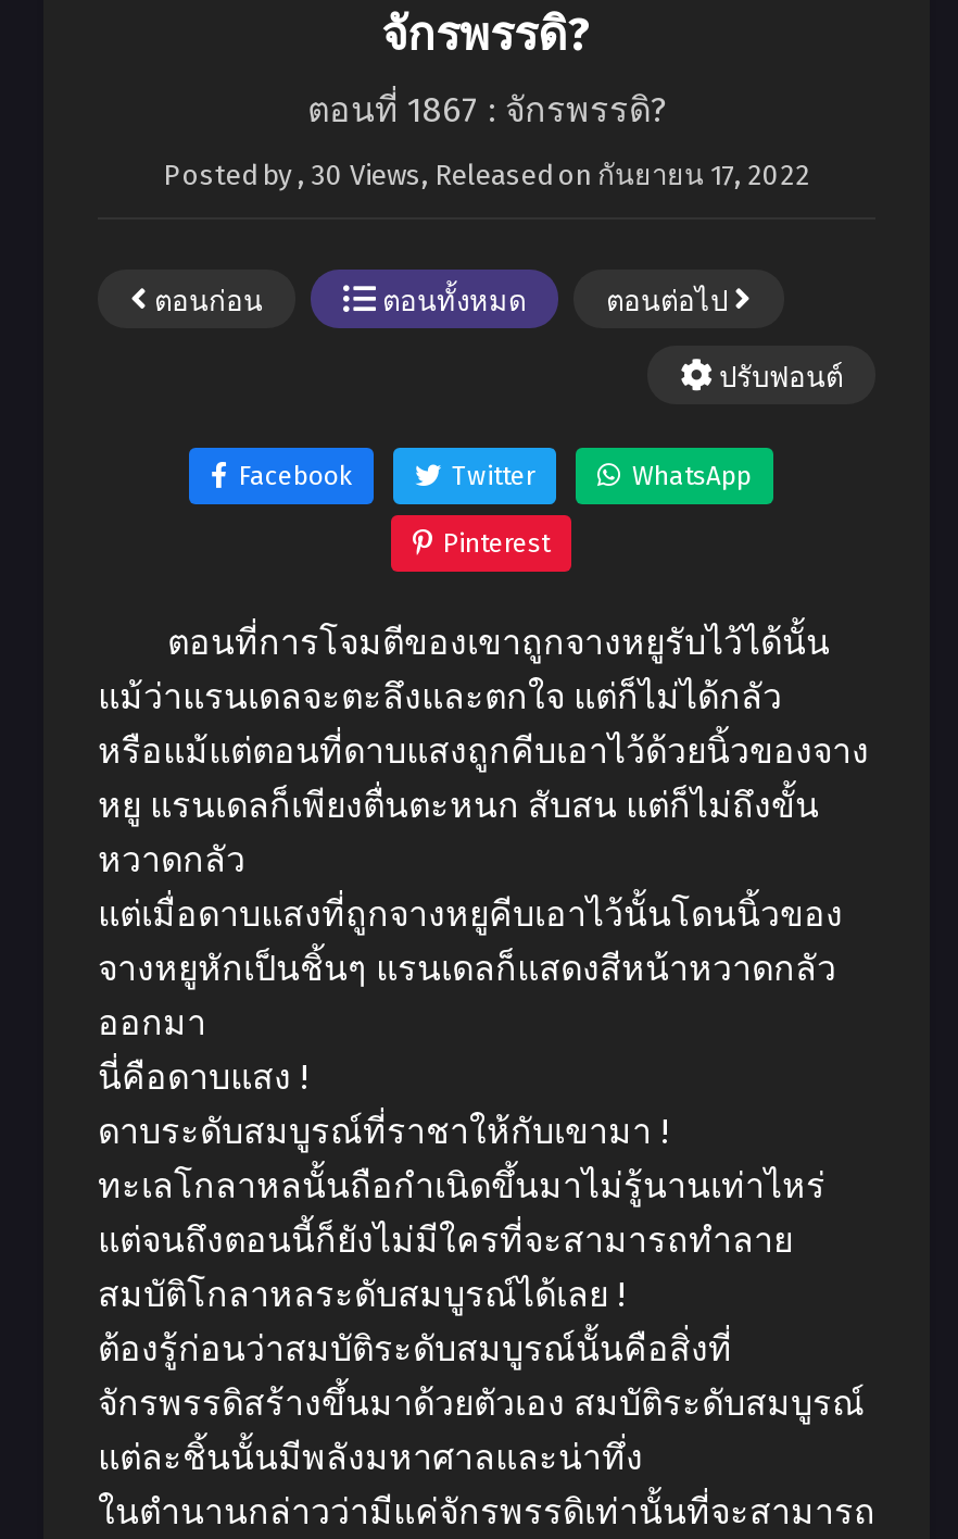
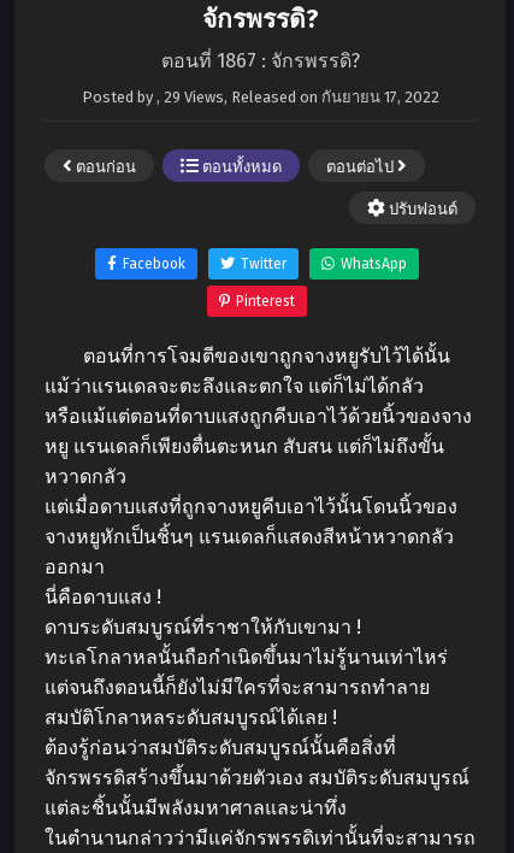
- Posted by, 30 Views, Released onกันยายน 17, 2022
+ Posted by, 29 Views, Released onกันยายน 17, 2022
